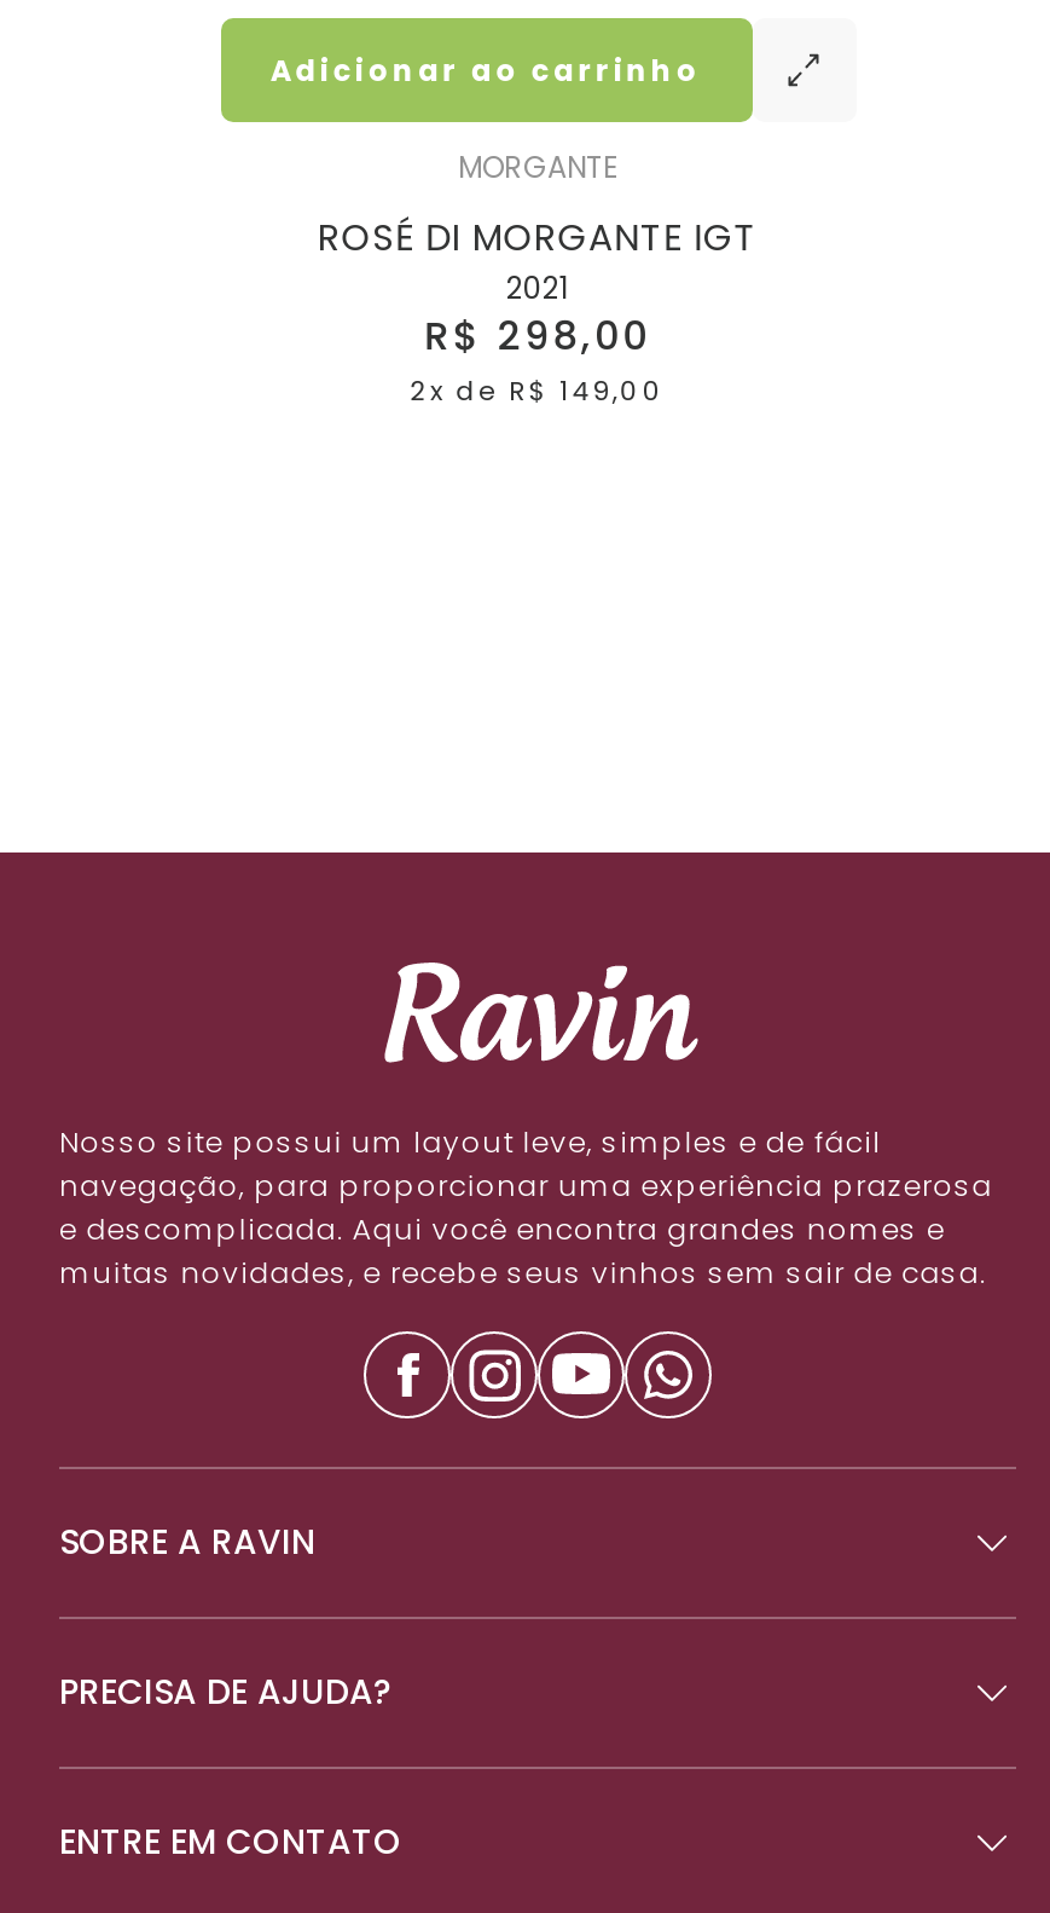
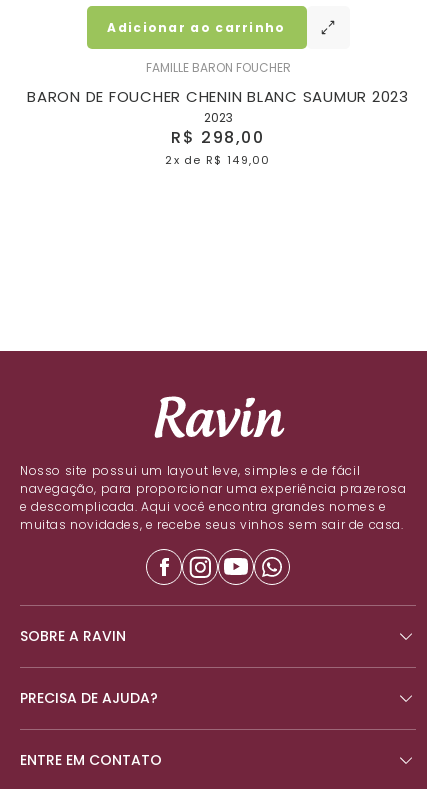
- MORGANTE
+ FAMILLE BARON FOUCHER

- ROSÉ DI MORGANTE IGT
- 2021
+ BARON DE FOUCHER CHENIN BLANC SAUMUR 2023
+ 2023
